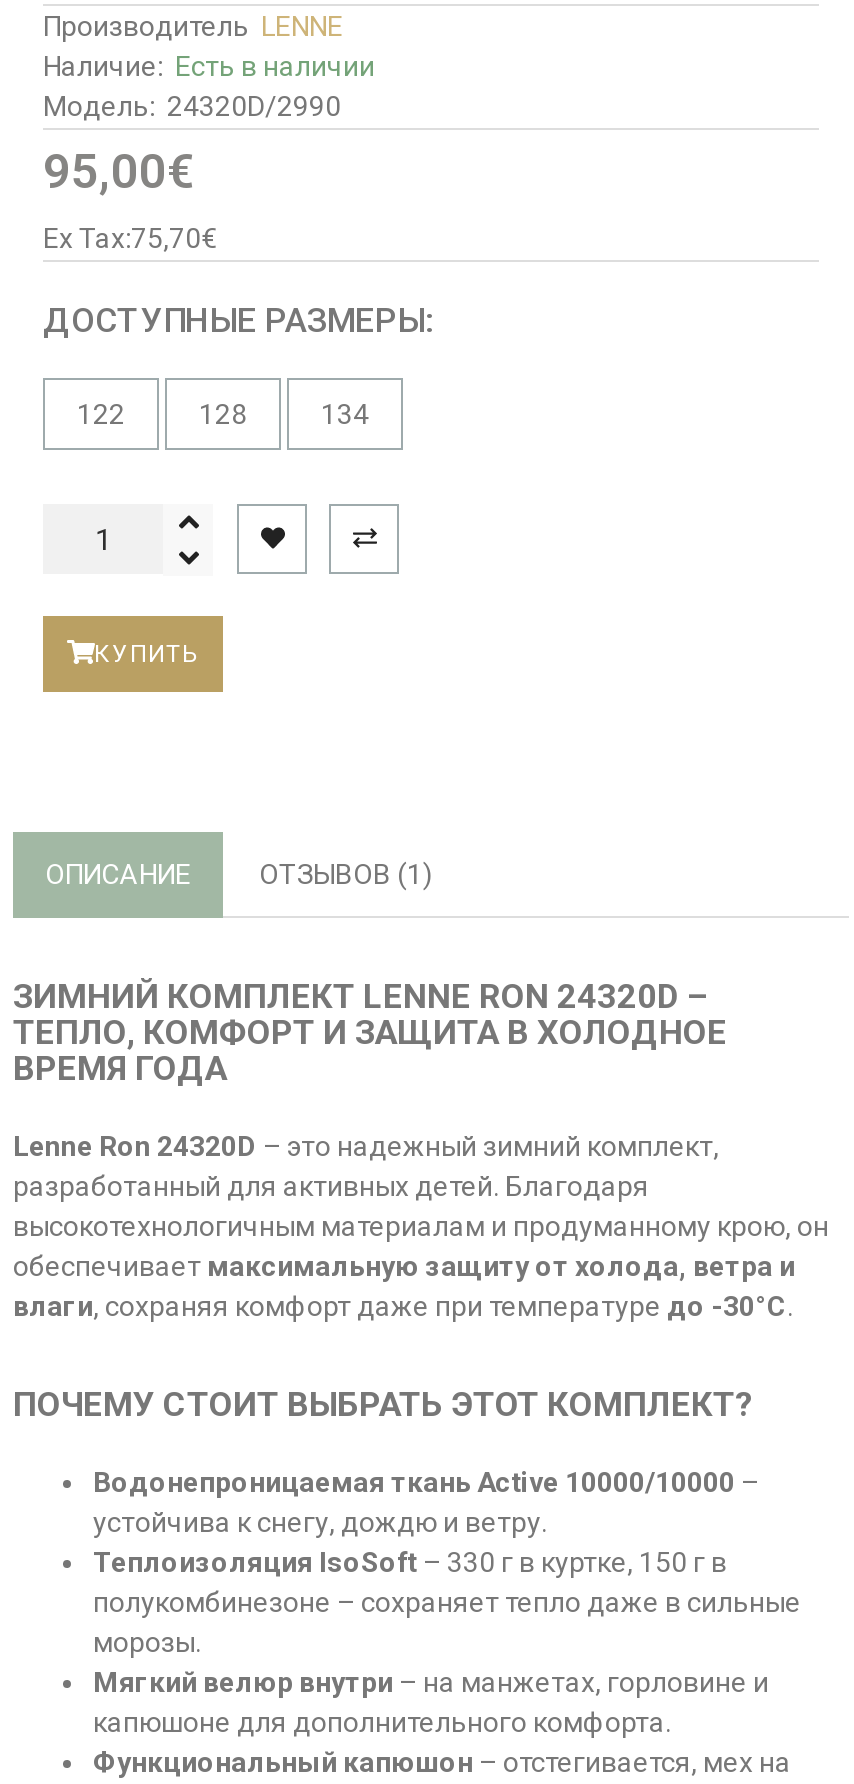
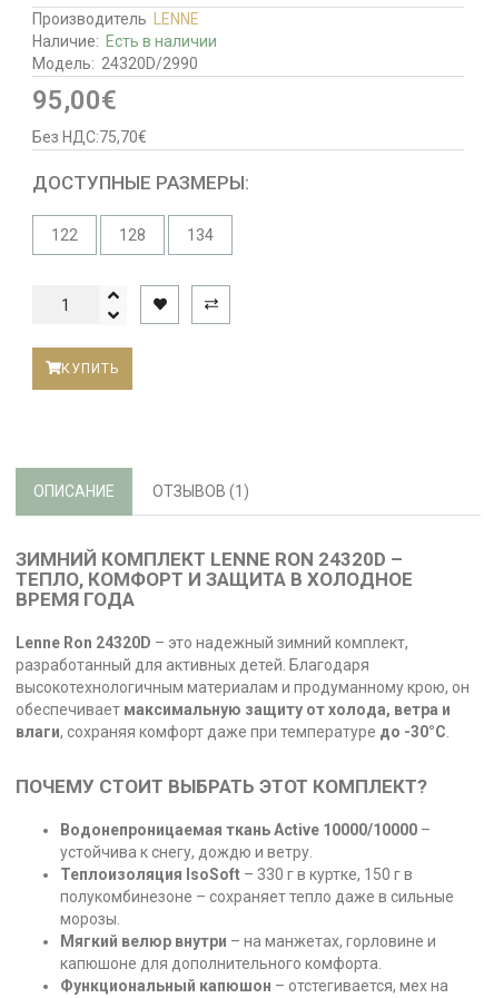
- Ex Tax:75,70€
+ Без НДС:75,70€
